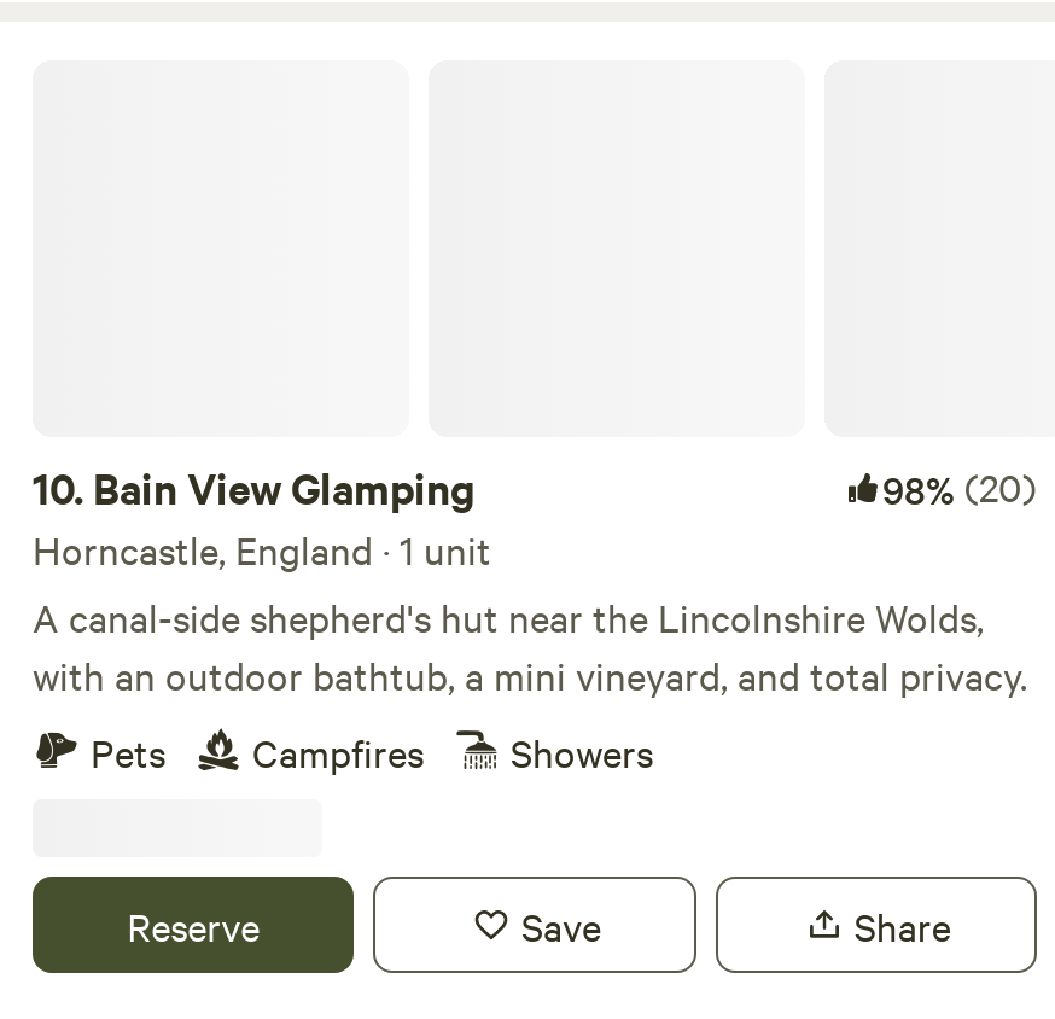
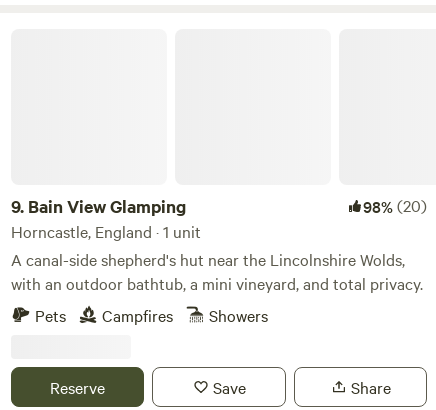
- 10. Bain View Glamping
+ 9. Bain View Glamping
